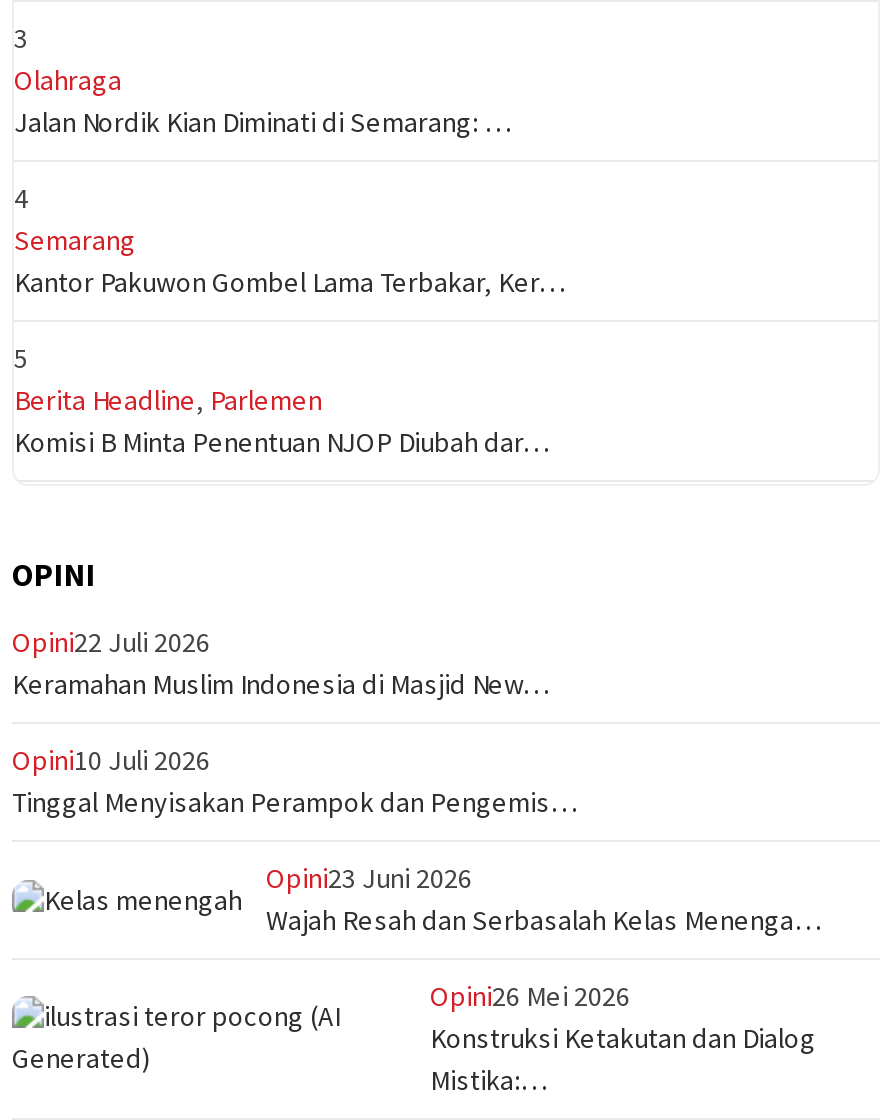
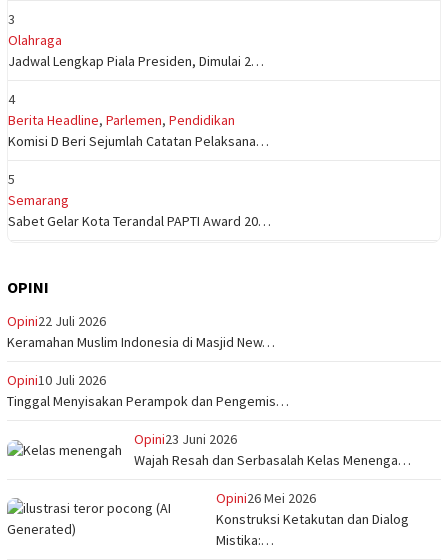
- Jalan Nordik Kian Diminati di Semarang: …
+ Jadwal Lengkap Piala Presiden, Dimulai 2…

- Semarang
- Kantor Pakuwon Gombel Lama Terbakar, Ker…
+ Berita Headline, Parlemen, Pendidikan
+ Komisi D Beri Sejumlah Catatan Pelaksana…

- Berita Headline, Parlemen
- Komisi B Minta Penentuan NJOP Diubah dar…
+ Semarang
+ Sabet Gelar Kota Terandal PAPTI Award 20…
